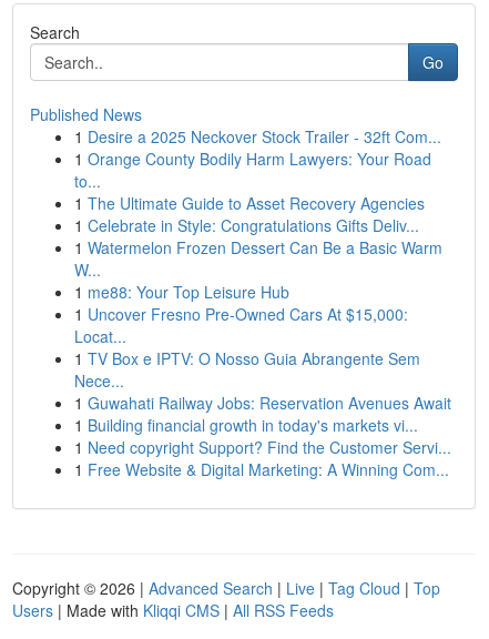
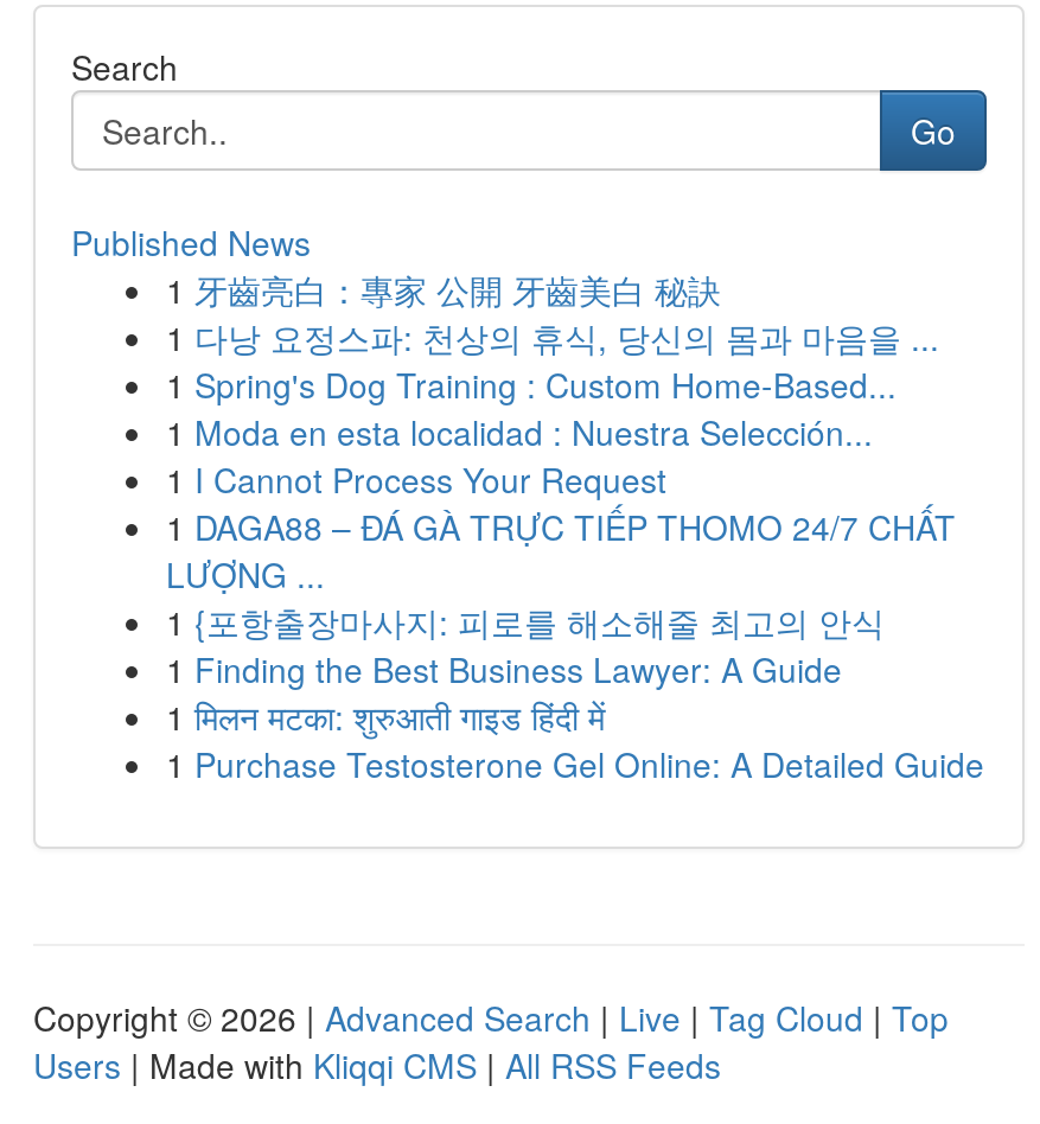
- 1 Desire a 2025 Neckover Stock Trailer - 32ft Com...
- 1 Orange County Bodily Harm Lawyers: Your Road
- to...
- 1 The Ultimate Guide to Asset Recovery Agencies
- 1 Celebrate in Style: Congratulations Gifts Deliv...
- 1 Watermelon Frozen Dessert Can Be a Basic Warm
- W...
- 1 me88: Your Top Leisure Hub
- 1 Uncover Fresno Pre-Owned Cars At $15,000:
- Locat...
- 1 TV Box e IPTV: O Nosso Guia Abrangente Sem
- Nece...
- 1 Guwahati Railway Jobs: Reservation Avenues Await
- 1 Building financial growth in today's markets vi...
- 1 Need copyright Support? Find the Customer Servi...
- 1 Free Website & Digital Marketing: A Winning Com...
+ 1 牙齒亮白：專家 公開 牙齒美白 秘訣
+ 1 다낭 요정스파: 천상의 휴식, 당신의 몸과 마음을 ...
+ 1 Spring's Dog Training : Custom Home-Based...
+ 1 Moda en esta localidad : Nuestra Selección...
+ 1 I Cannot Process Your Request
+ 1 DAGA88 – ĐÁ GÀ TRỰC TIẾP THOMO 24/7 CHẤT
+ LƯỢNG ...
+ 1 {포항출장마사지: 피로를 해소해줄 최고의 안식
+ 1 Finding the Best Business Lawyer: A Guide
+ 1 मिलन मटका: शुरुआती गाइड हिंदी में
+ 1 Purchase Testosterone Gel Online: A Detailed Guide
